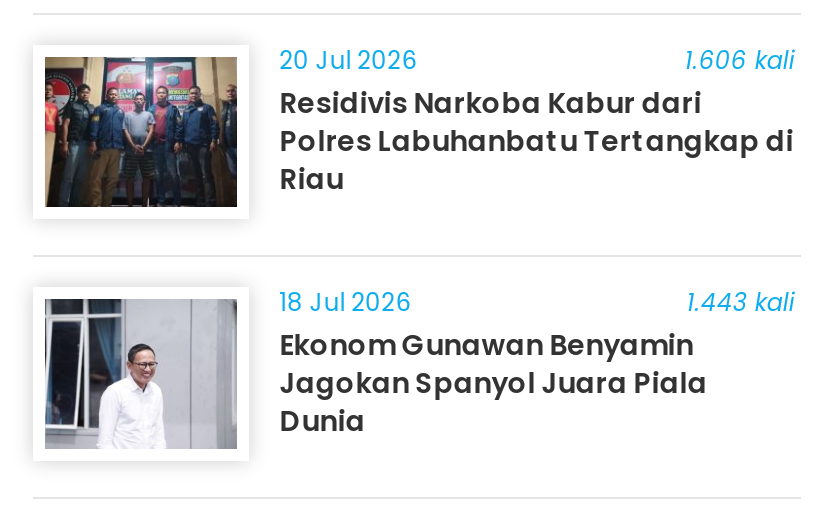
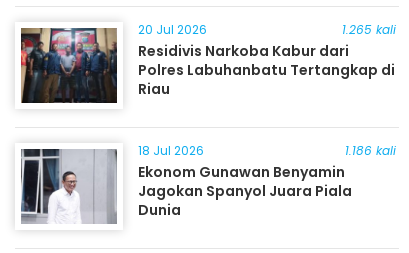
- 1.606 kali
+ 1.265 kali

- 1.443 kali
+ 1.186 kali
